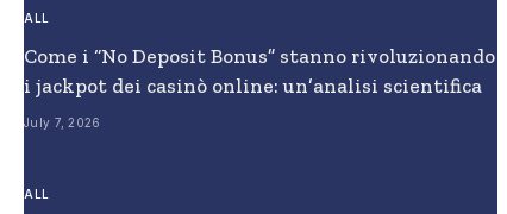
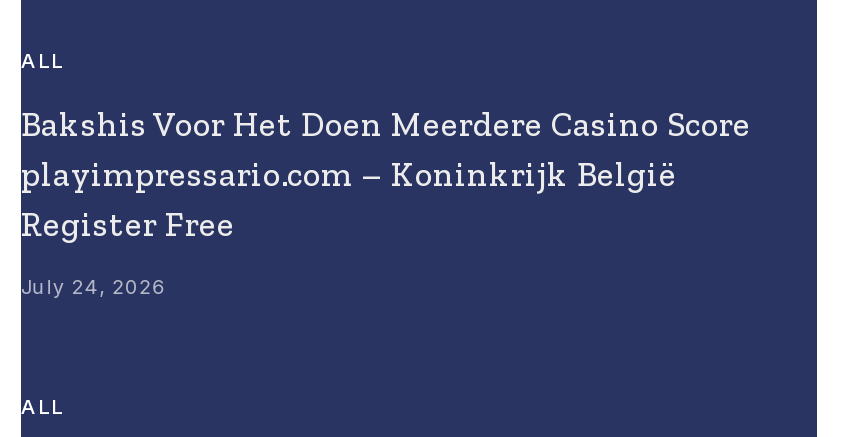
- Come i “No Deposit Bonus” stanno rivoluzionando
- i jackpot dei casinò online: un’analisi scientifica
+ Bakshis Voor Het Doen Meerdere Casino Score
+ playimpressario.com – Koninkrijk België
+ Register Free

- July 7, 2026
+ July 24, 2026
